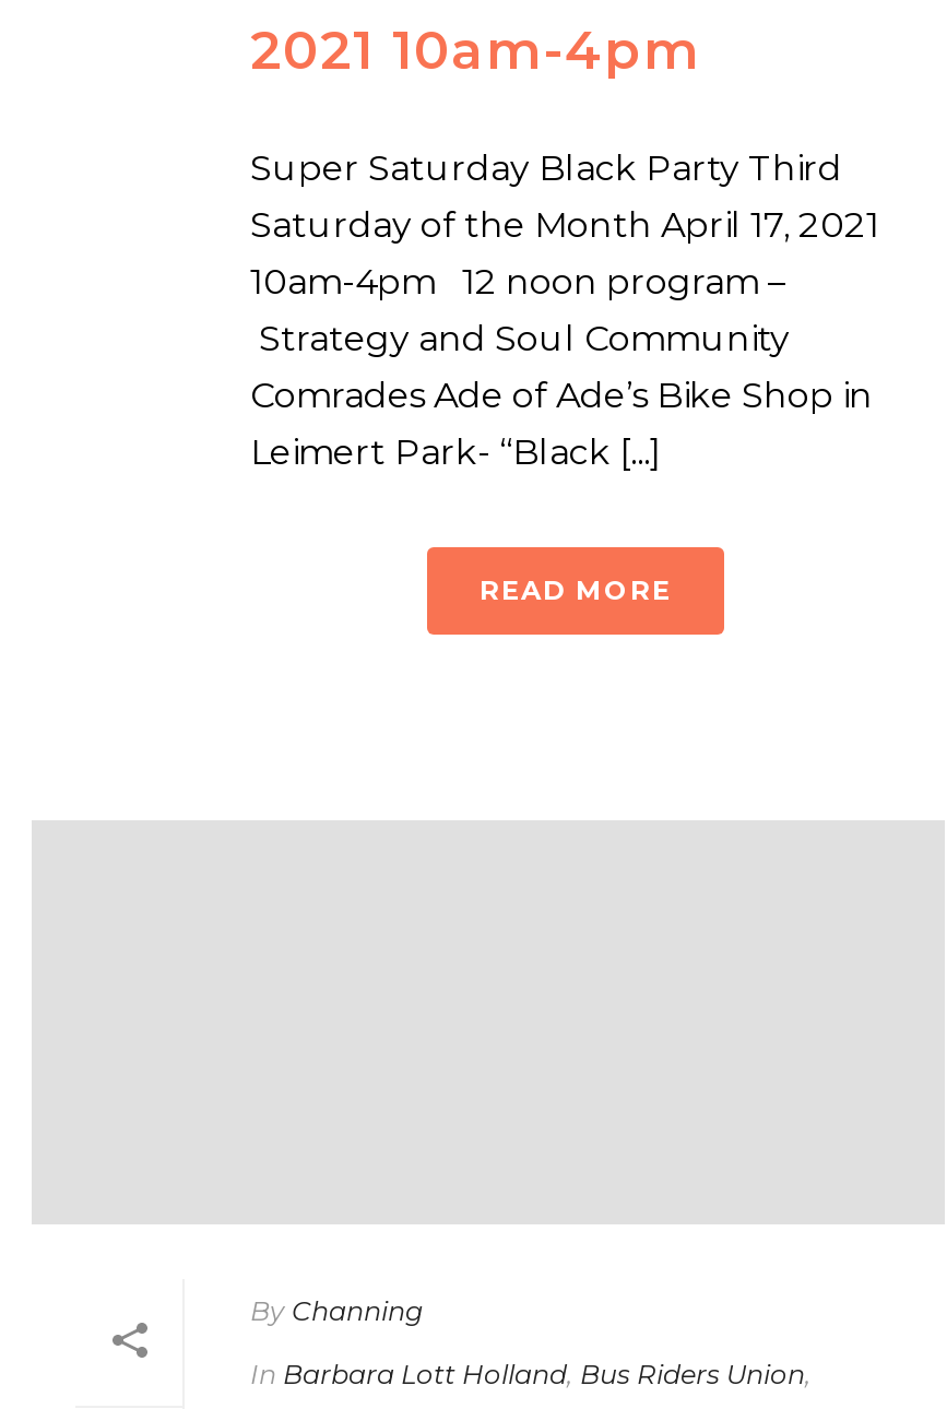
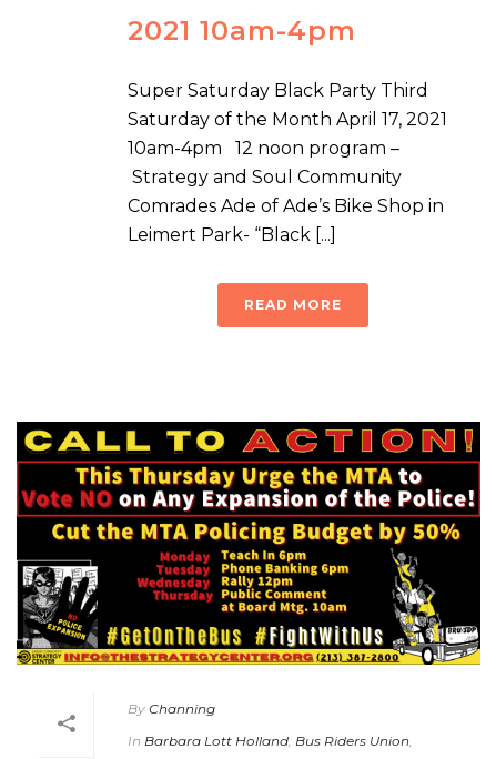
+ [image]
